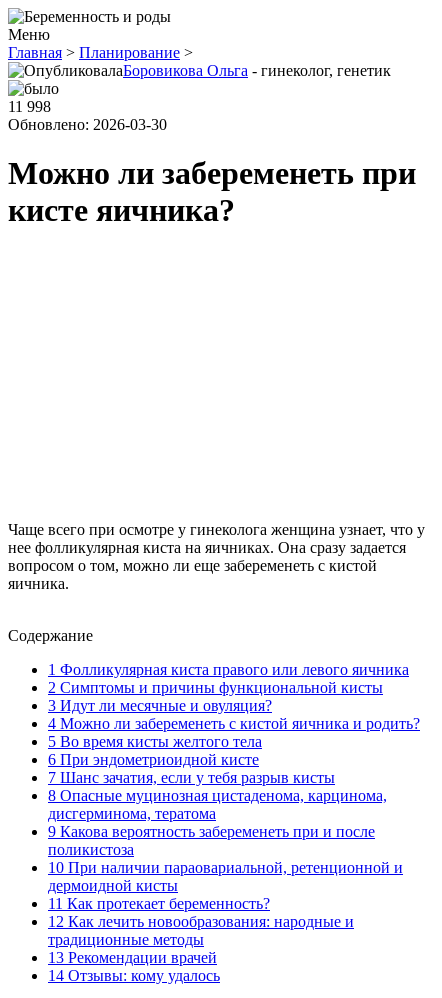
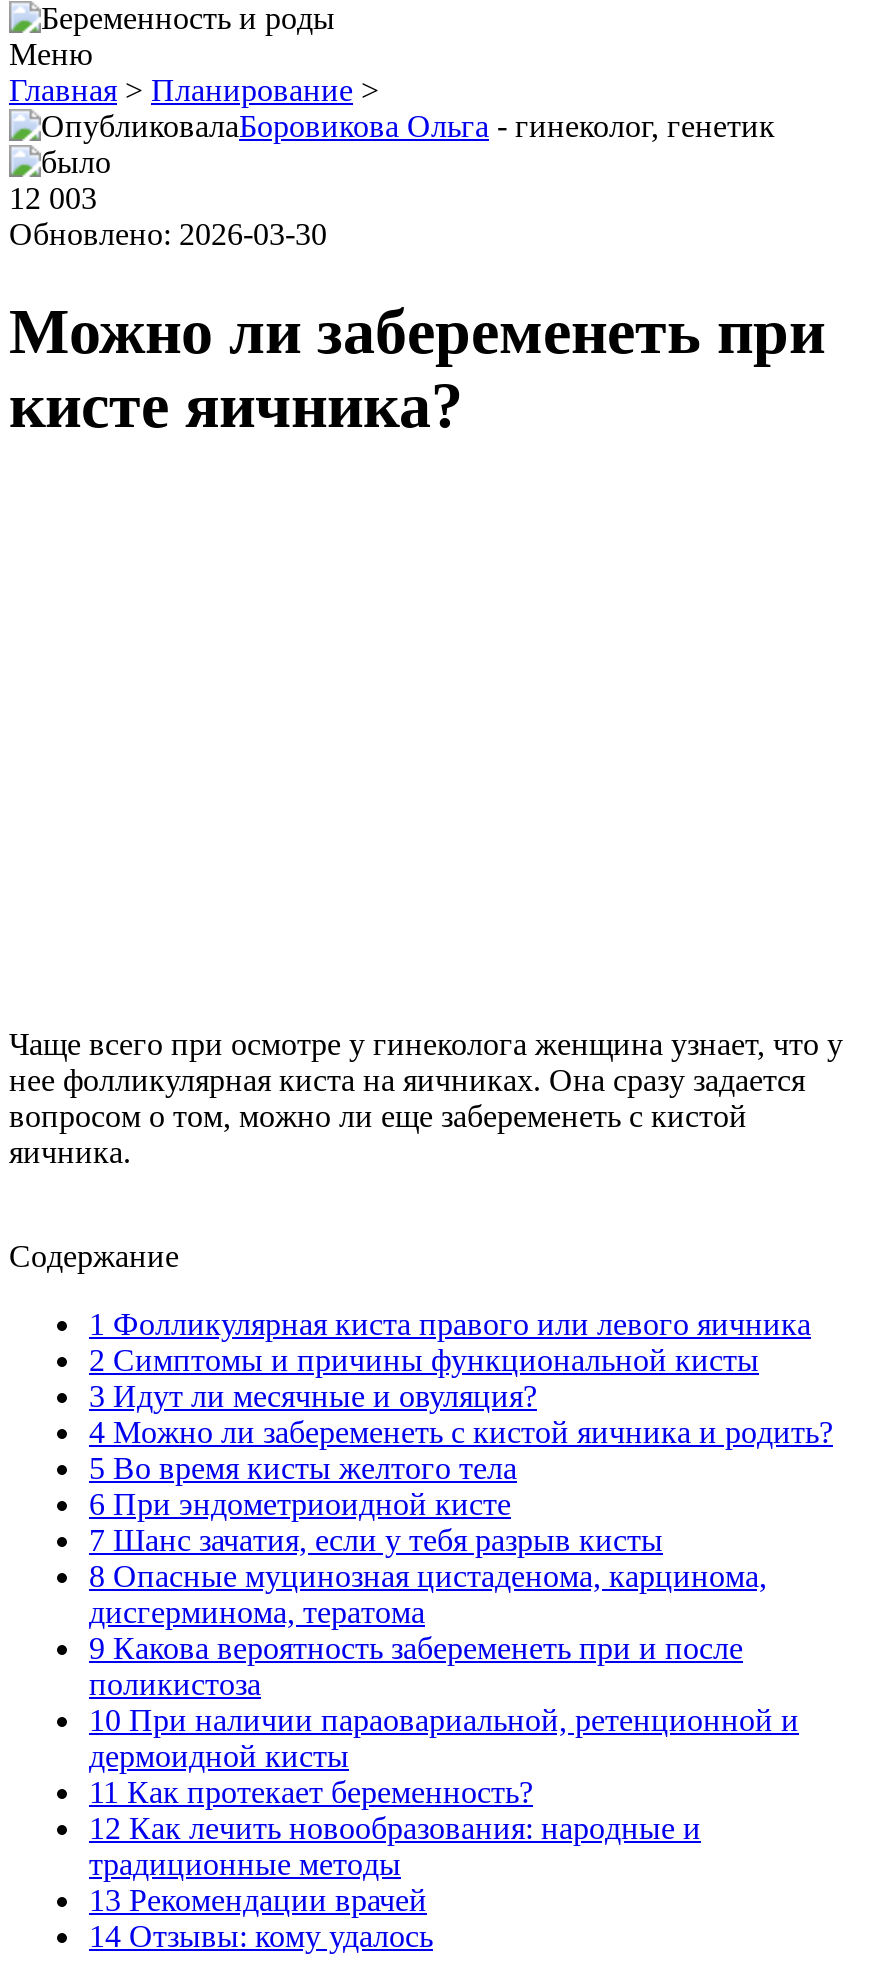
- 11 998
+ 12 003
